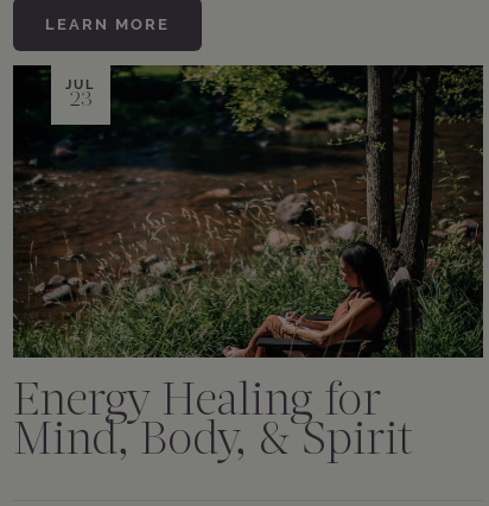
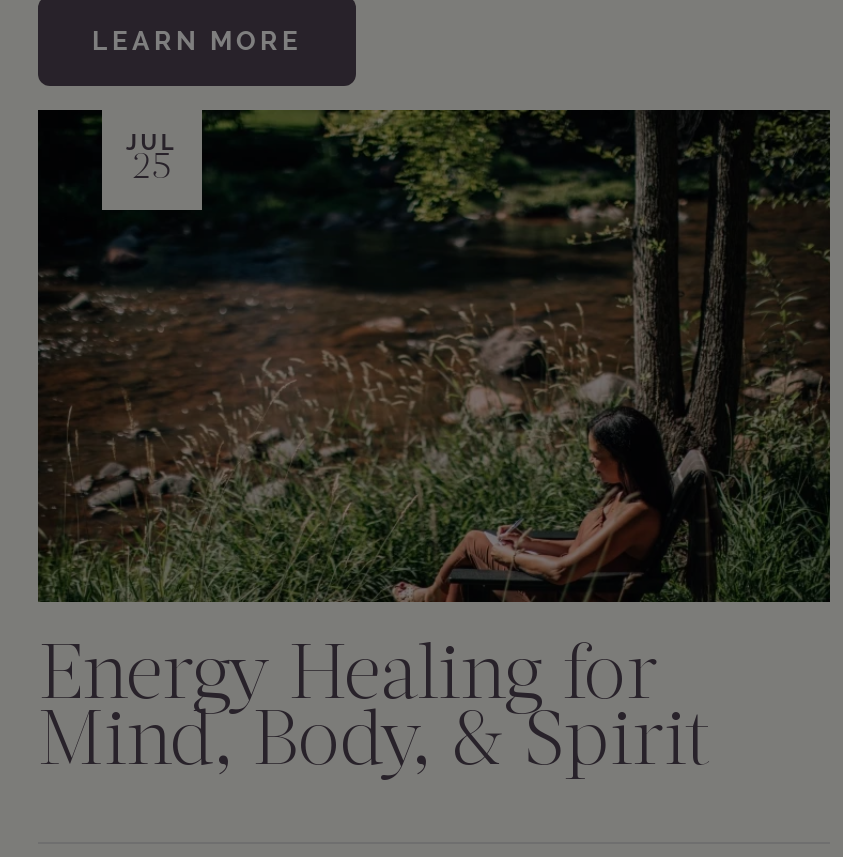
- 23
+ 25
